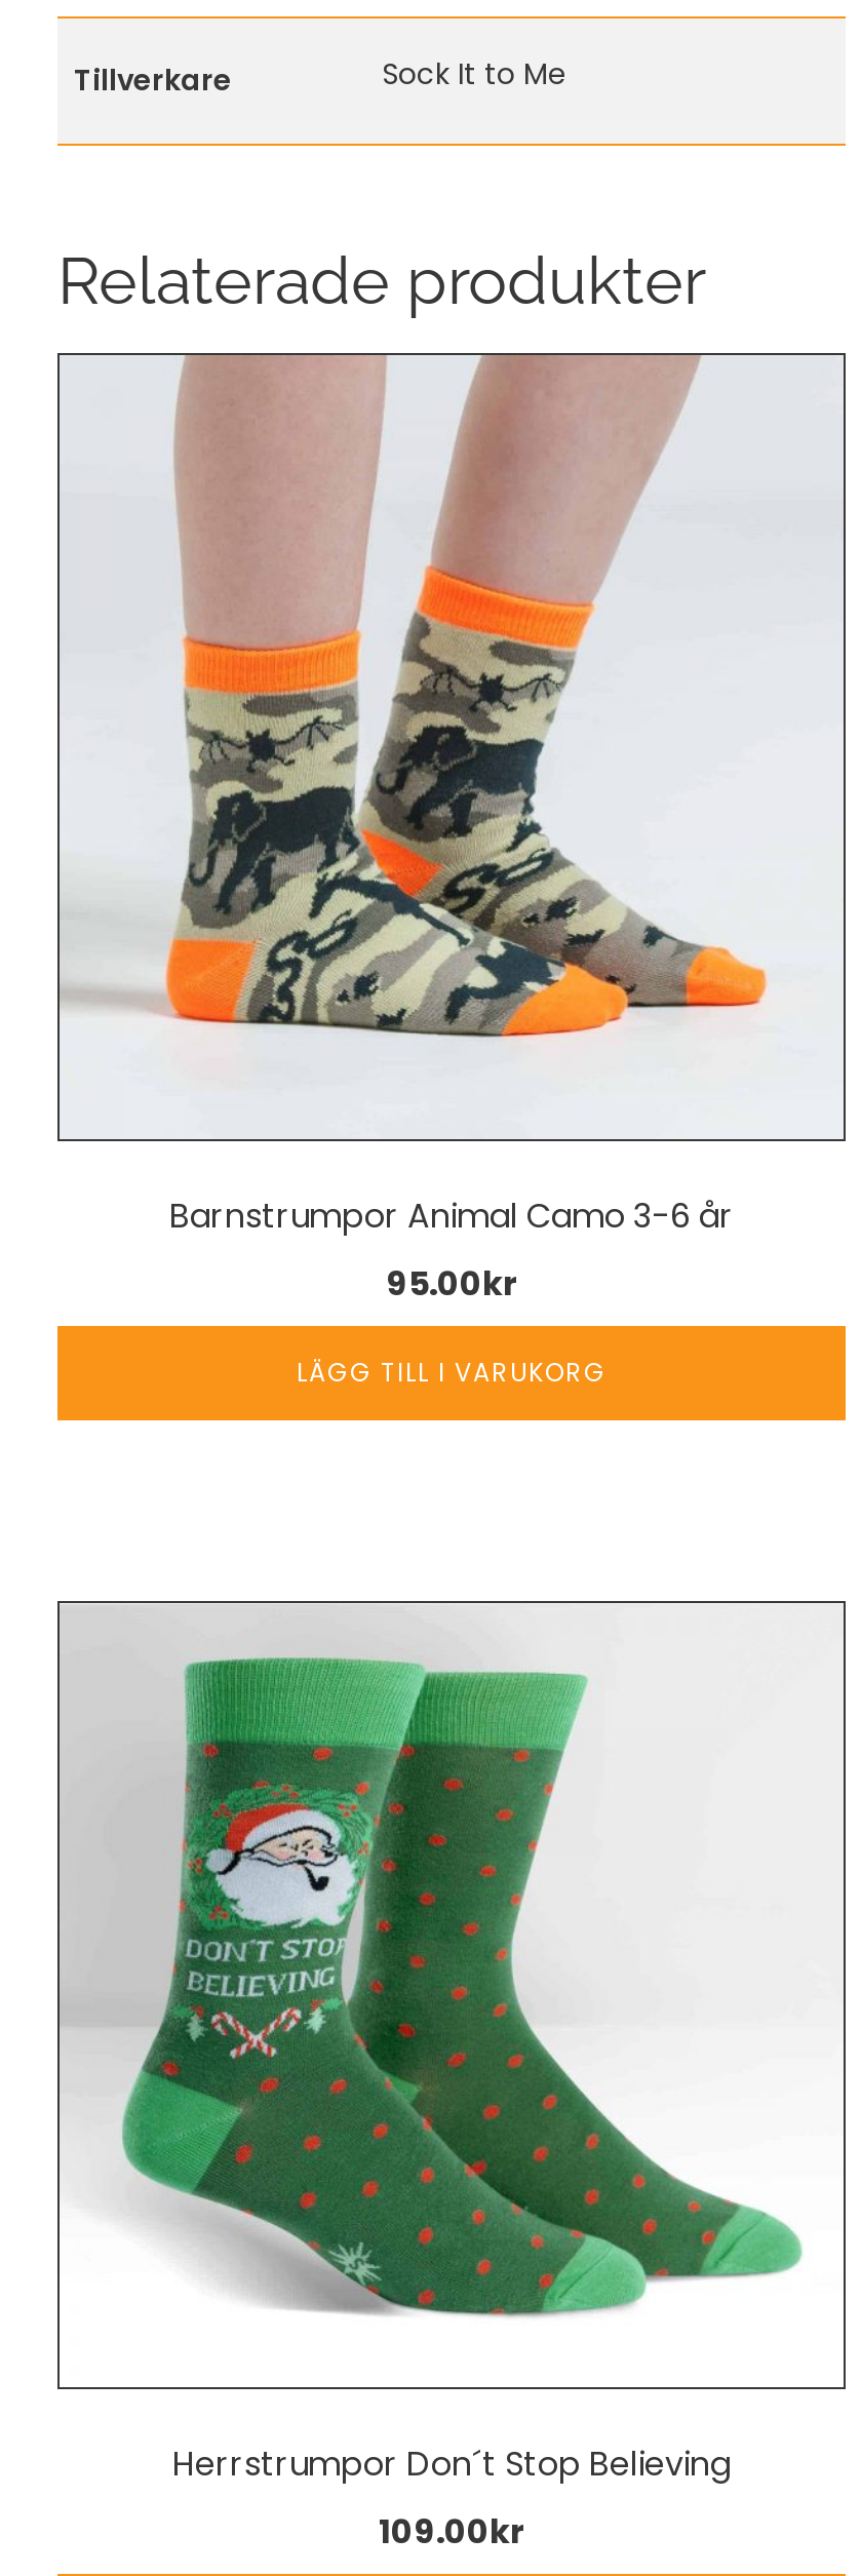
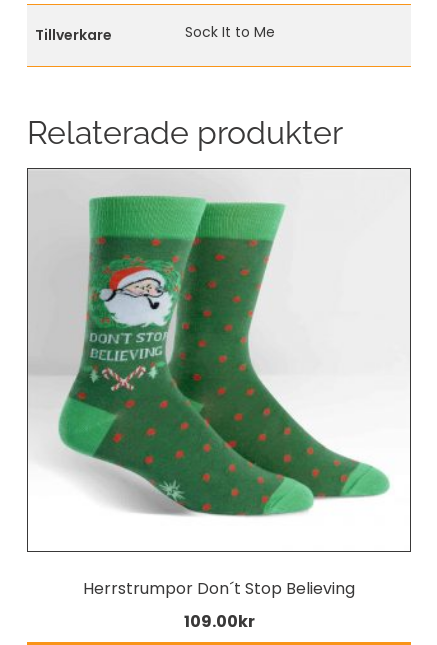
- [image]

- Barnstrumpor Animal Camo 3-6 år
- 95.00kr
- LÄGG TILL I VARUKORG
